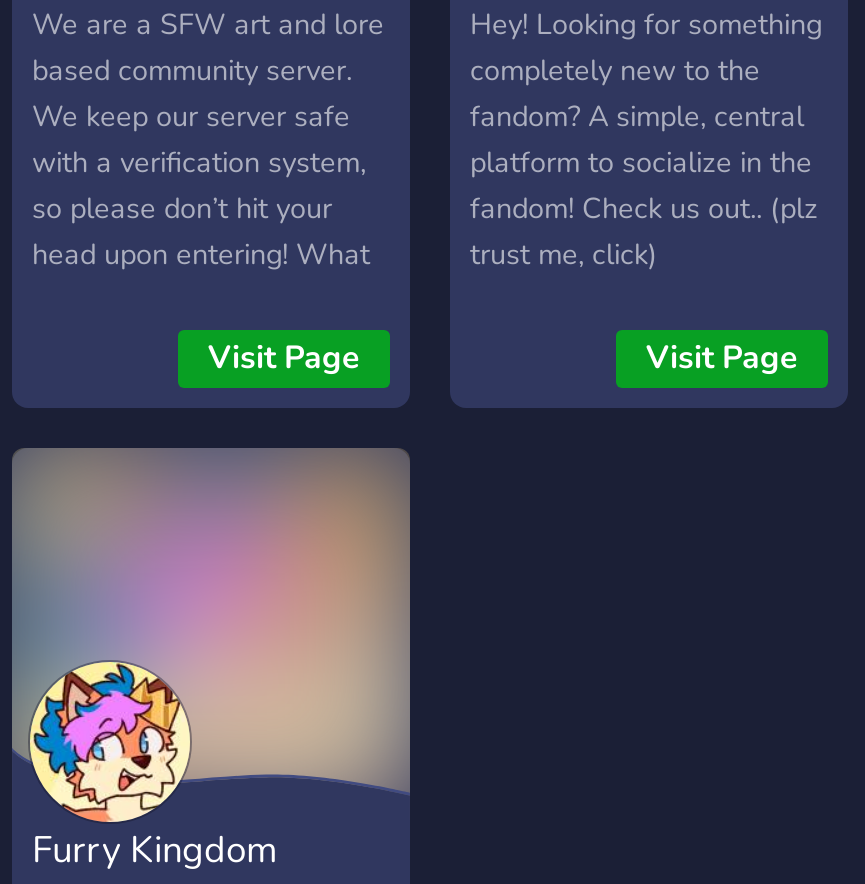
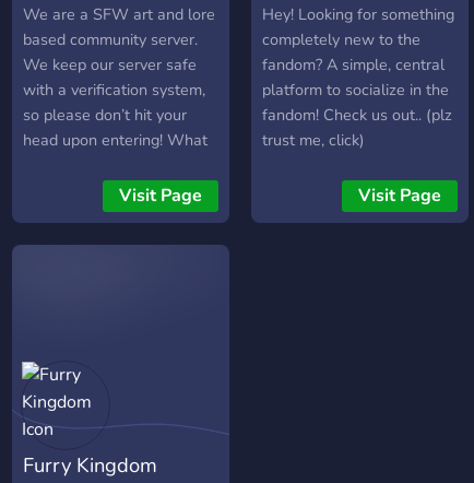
- [image]
